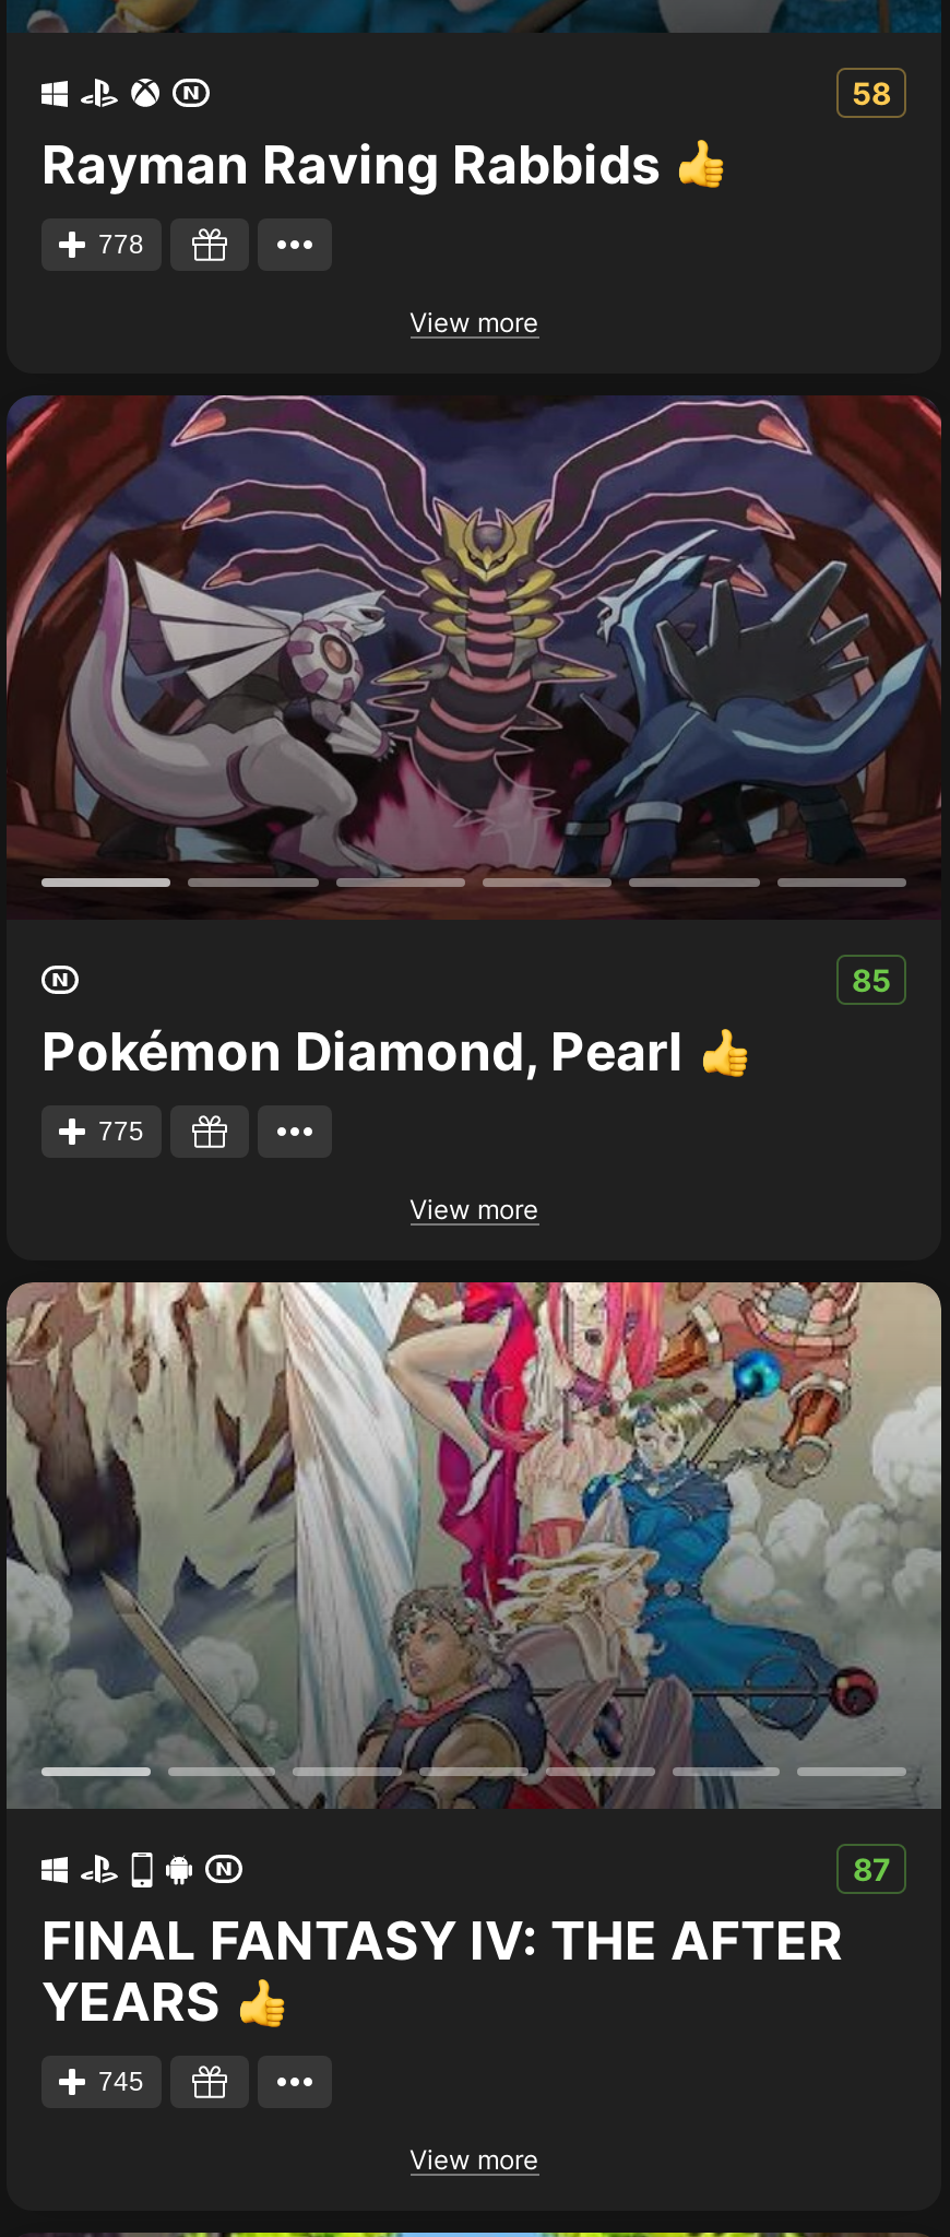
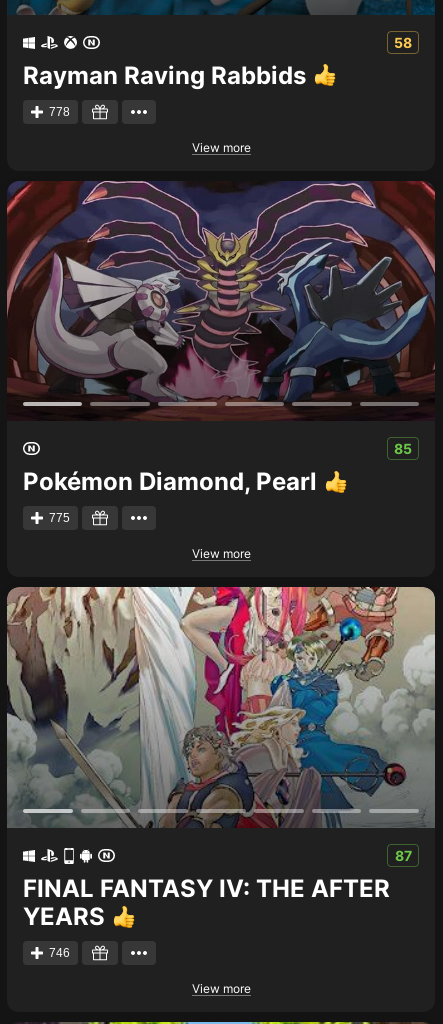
- 745
+ 746
